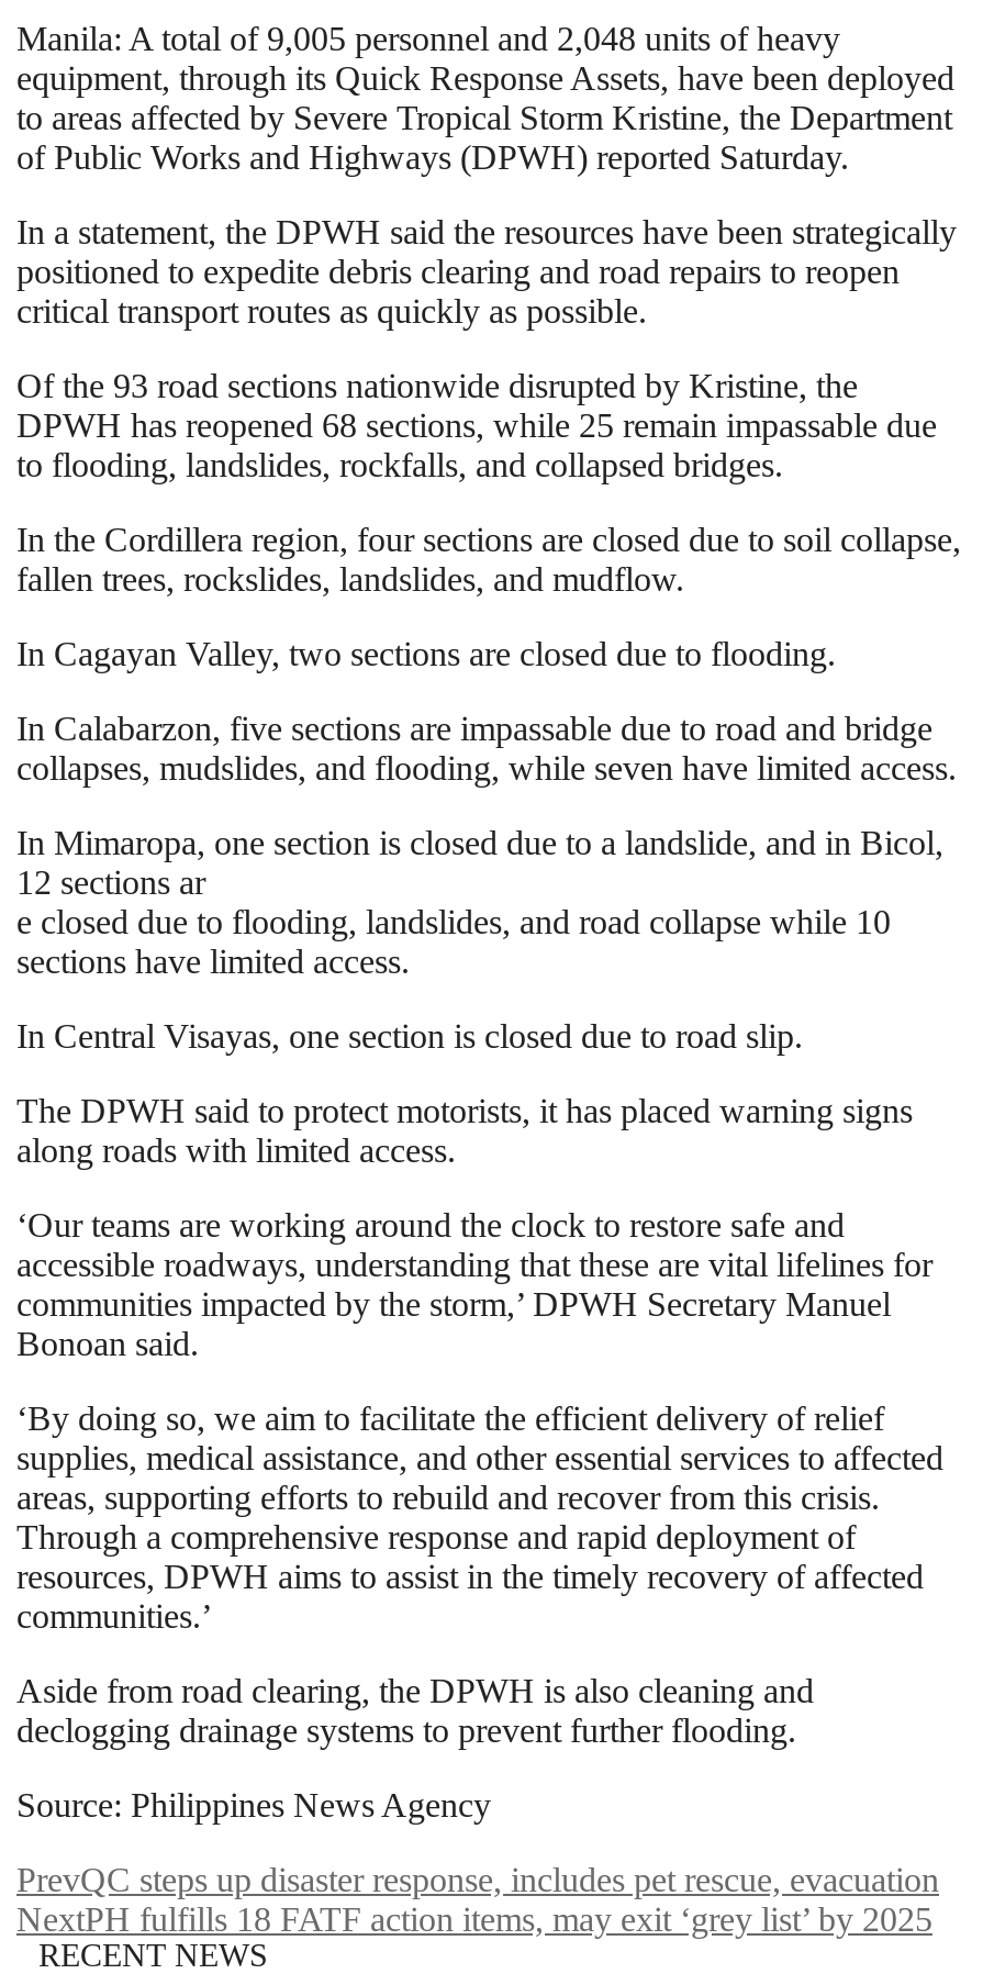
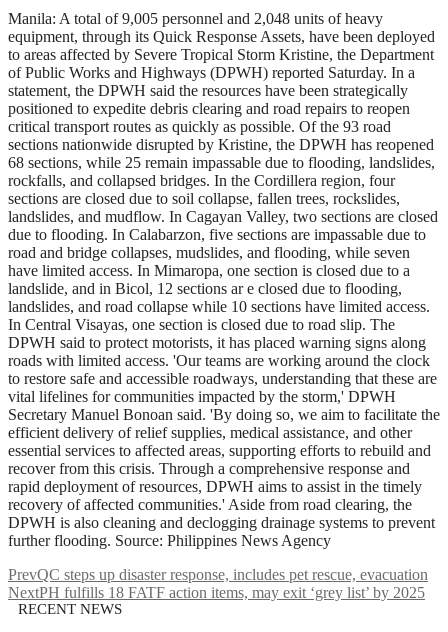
- critical transport routes as quickly as possible.
- Of the 93 road sections nationwide disrupted by Kristine, the
- DPWH has reopened 68 sections, while 25 remain impassable due
- to flooding, landslides, rockfalls, and collapsed bridges.
- In the Cordillera region, four sections are closed due to soil collapse,
- fallen trees, rockslides, landslides, and mudflow.
- In Cagayan Valley, two sections are closed due to flooding.
- In Calabarzon, five sections are impassable due to road and bridge
- collapses, mudslides, and flooding, while seven have limited access.
- In Mimaropa, one section is closed due to a landslide, and in Bicol,
- 12 sections ar
- e closed due to flooding, landslides, and road collapse while 10
- sections have limited access.
- In Central Visayas, one section is closed due to road slip.
- The DPWH said to protect motorists, it has placed warning signs
- along roads with limited access.
- ‘Our teams are working around the clock to restore safe and
- accessible roadways, understanding that these are vital lifelines for
- communities impacted by the storm,’ DPWH Secretary Manuel
- Bonoan said.
- ‘By doing so, we aim to facilitate the efficient delivery of relief
- supplies, medical assistance, and other essential services to affected
- areas, supporting efforts to rebuild and recover from this crisis.
- Through a comprehensive response and rapid deployment of
- resources, DPWH aims to assist in the timely recovery of affected
- communities.’
- Aside from road clearing, the DPWH is also cleaning and
- declogging drainage systems to prevent further flooding.
- Source: Philippines News Agency
+ critical transport routes as quickly as possible. Of the 93 road
+ sections nationwide disrupted by Kristine, the DPWH has reopened
+ 68 sections, while 25 remain impassable due to flooding, landslides,
+ rockfalls, and collapsed bridges. In the Cordillera region, four
+ sections are closed due to soil collapse, fallen trees, rockslides,
+ landslides, and mudflow. In Cagayan Valley, two sections are closed
+ due to flooding. In Calabarzon, five sections are impassable due to
+ road and bridge collapses, mudslides, and flooding, while seven
+ have limited access. In Mimaropa, one section is closed due to a
+ landslide, and in Bicol, 12 sections ar e closed due to flooding,
+ landslides, and road collapse while 10 sections have limited access.
+ In Central Visayas, one section is closed due to road slip. The
+ DPWH said to protect motorists, it has placed warning signs along
+ roads with limited access. 'Our teams are working around the clock
+ to restore safe and accessible roadways, understanding that these are
+ vital lifelines for communities impacted by the storm,' DPWH
+ Secretary Manuel Bonoan said. 'By doing so, we aim to facilitate the
+ efficient delivery of relief supplies, medical assistance, and other
+ essential services to affected areas, supporting efforts to rebuild and
+ recover from this crisis. Through a comprehensive response and
+ rapid deployment of resources, DPWH aims to assist in the timely
+ recovery of affected communities.' Aside from road clearing, the
+ DPWH is also cleaning and declogging drainage systems to prevent
+ further flooding. Source: Philippines News Agency
